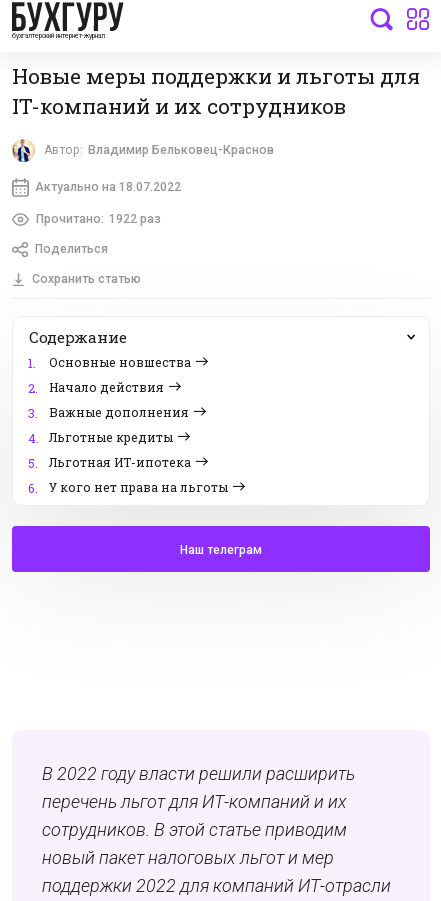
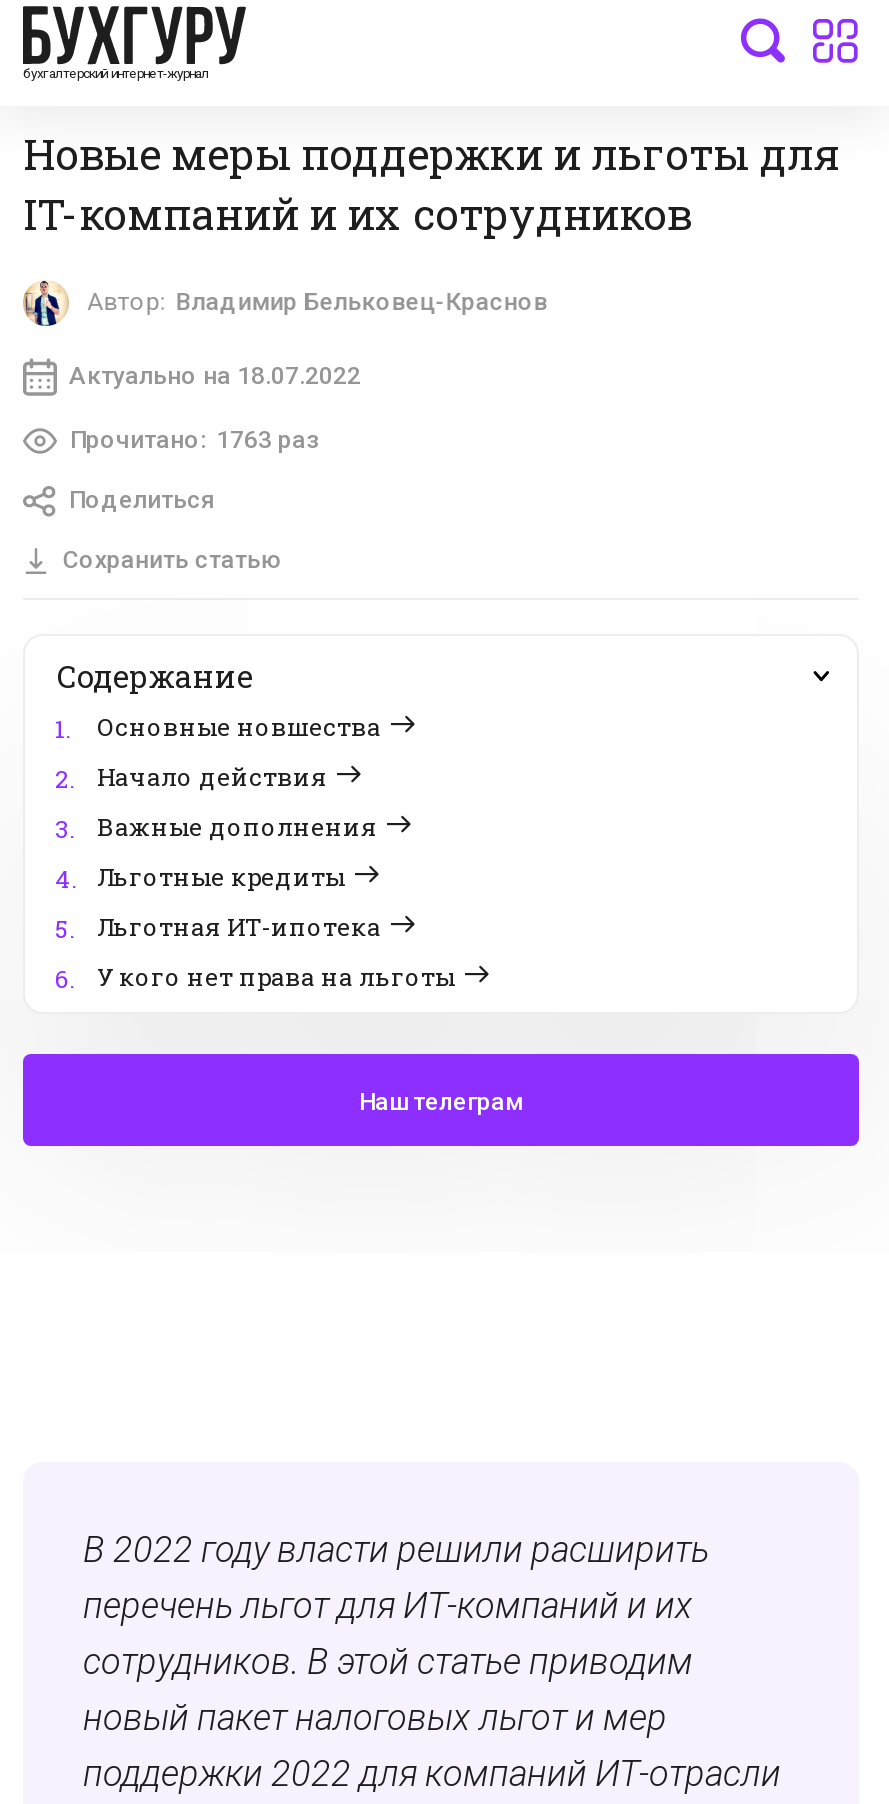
- Прочитано: 1922 раз
+ Прочитано: 1763 раз
